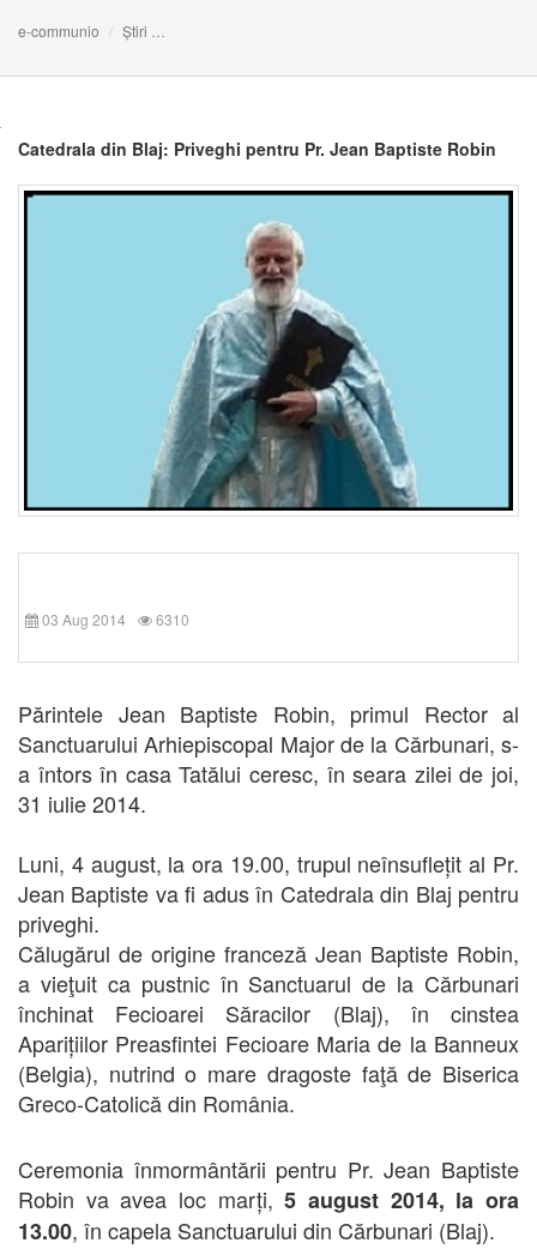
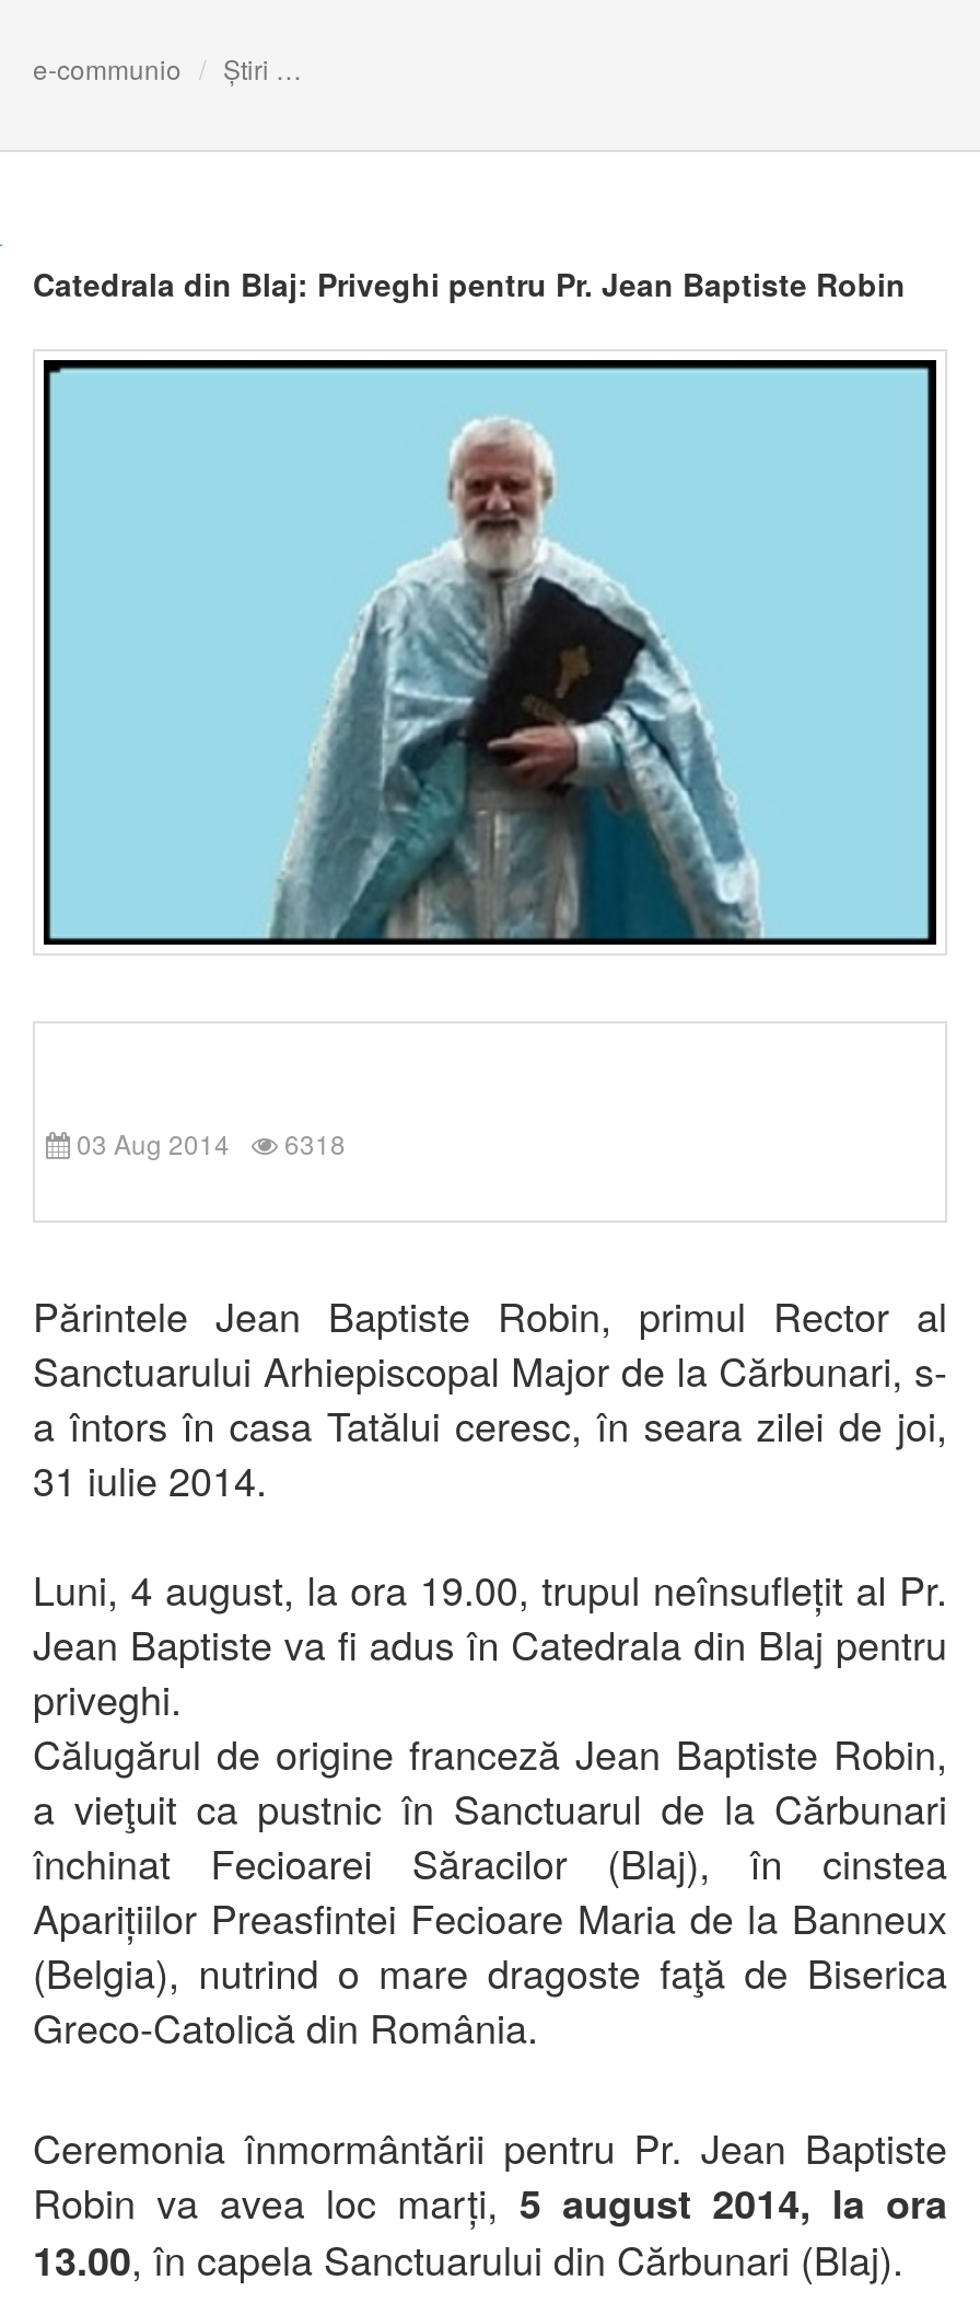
- 03 Aug 2014 6310
+ 03 Aug 2014 6318
